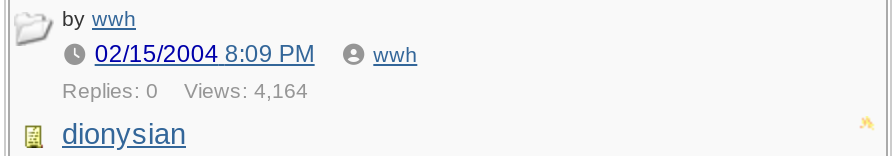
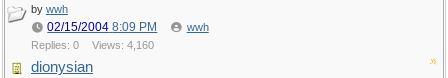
- Replies: 0 Views: 4,164
+ Replies: 0 Views: 4,160
